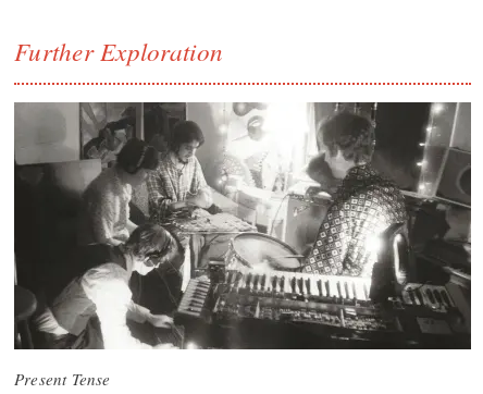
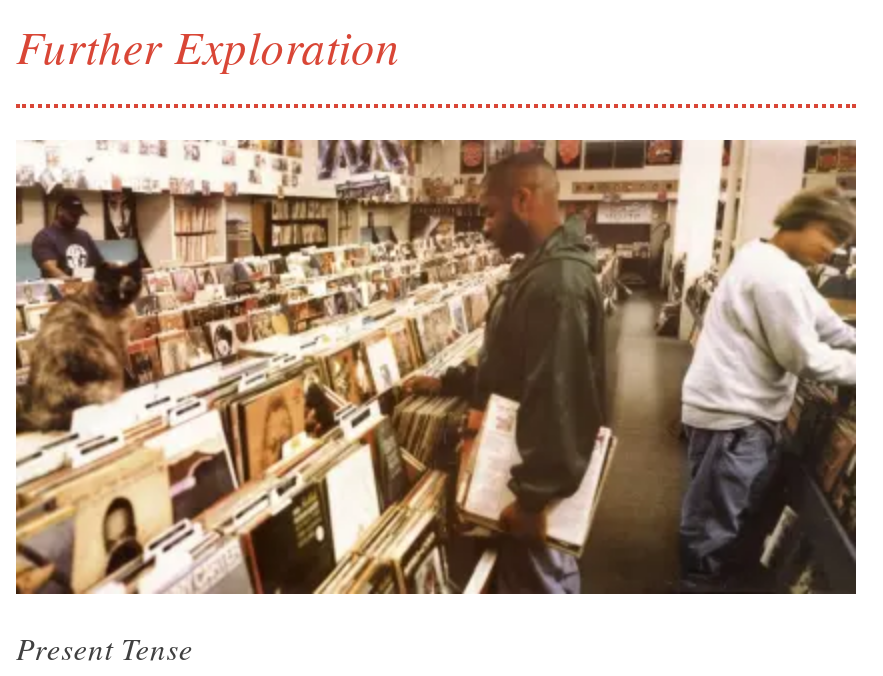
- [image]
+ [image]
